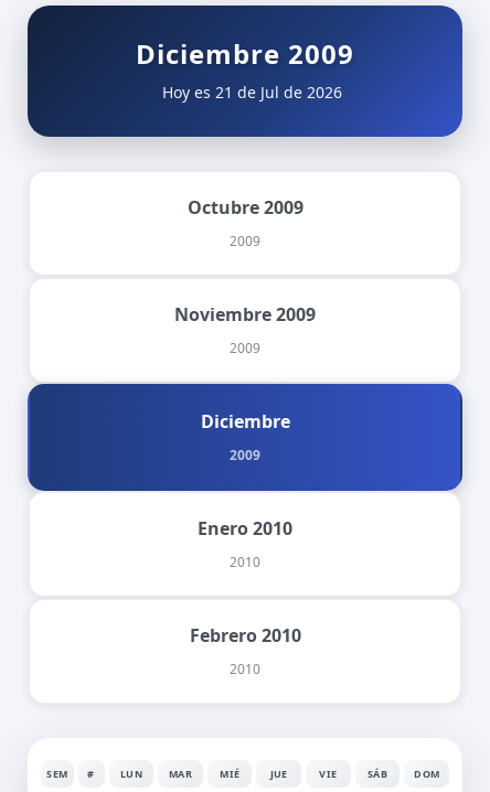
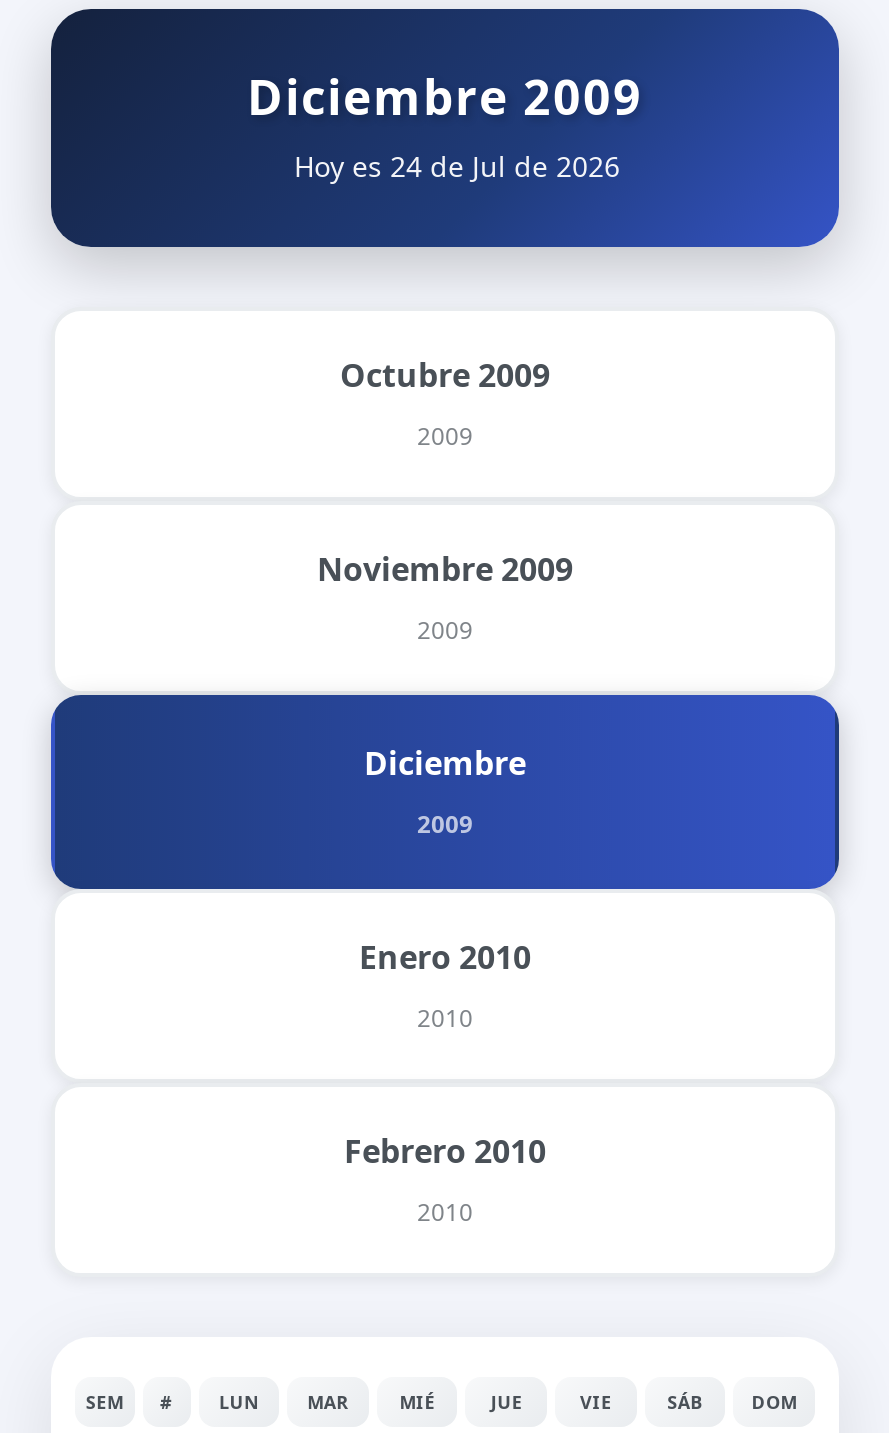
- Hoy es 21 de Jul de 2026
+ Hoy es 24 de Jul de 2026
